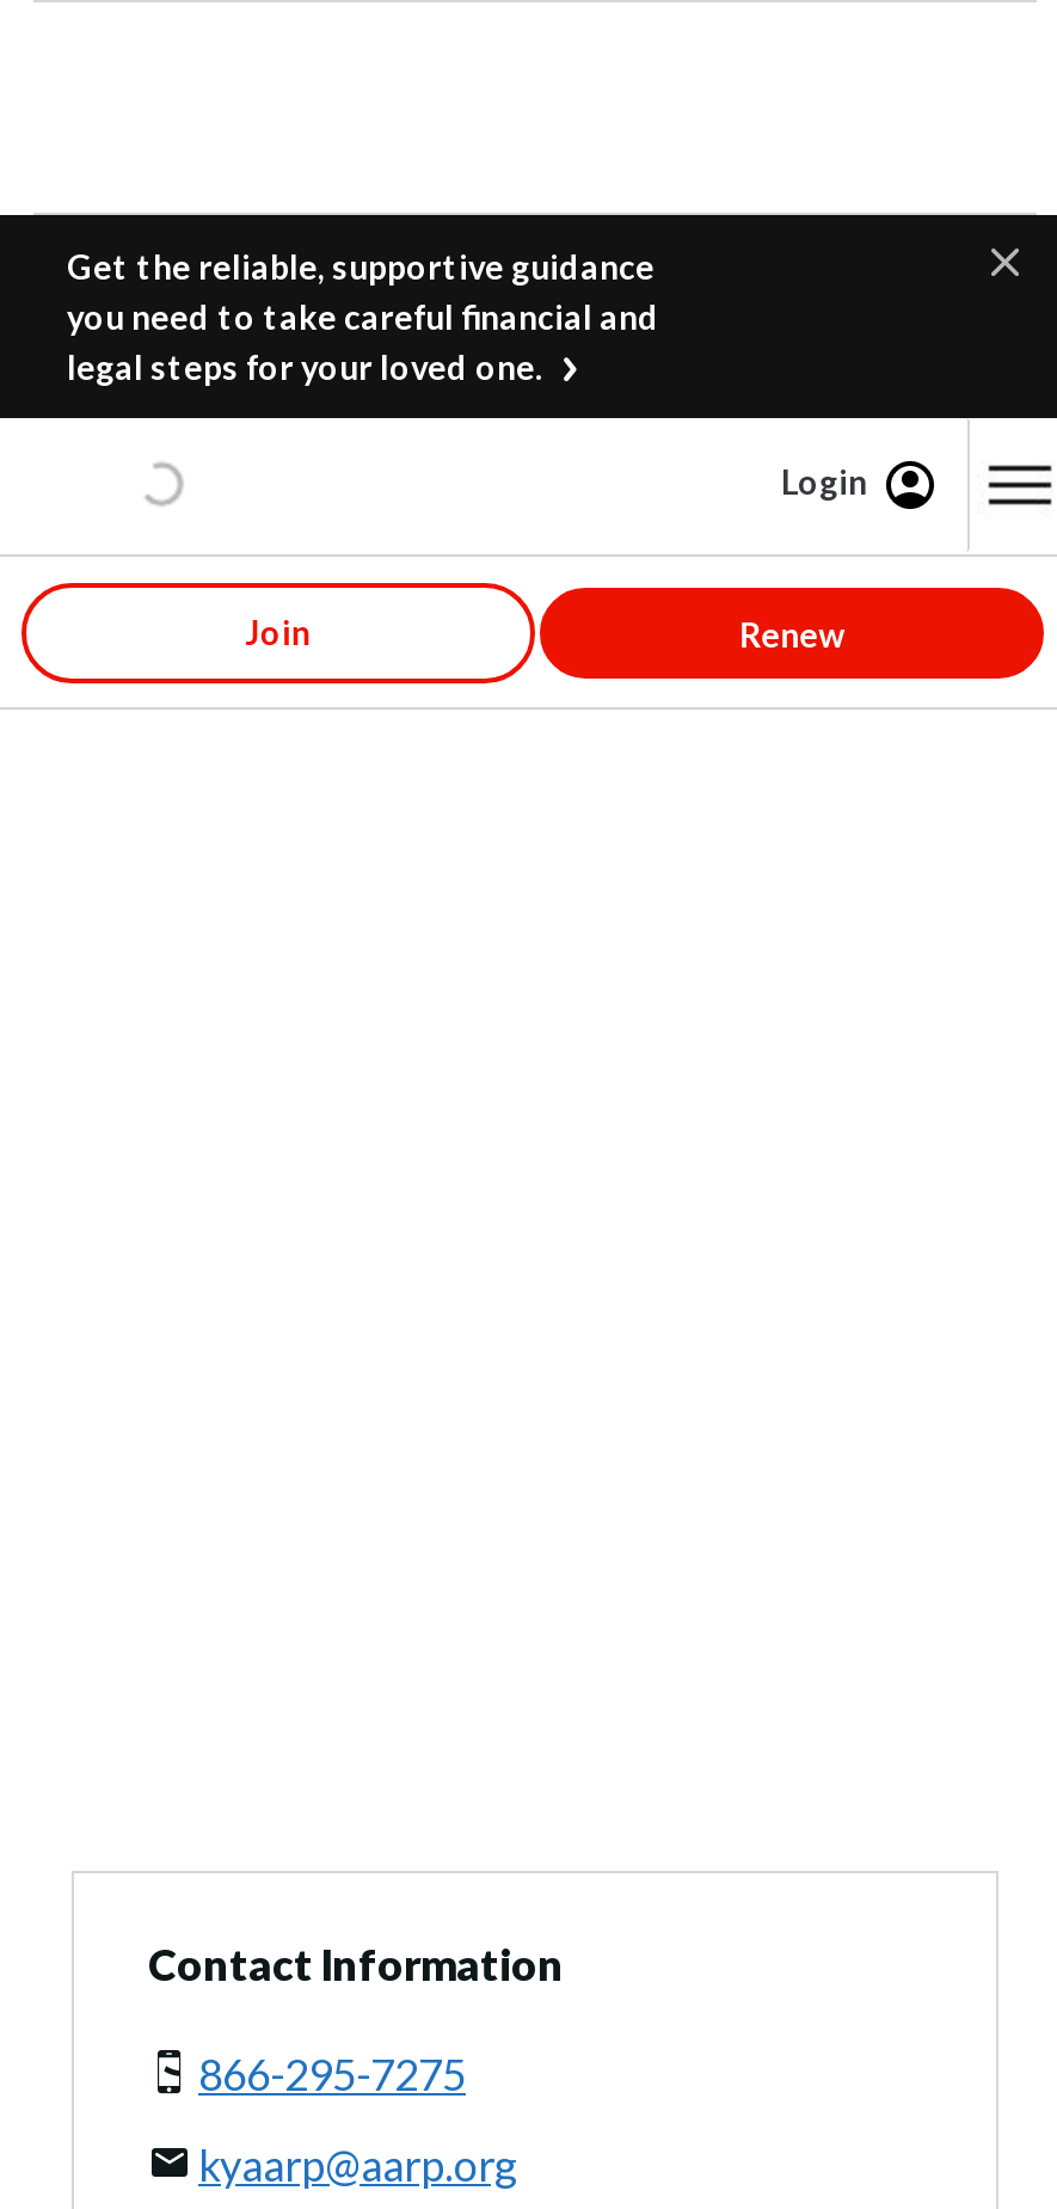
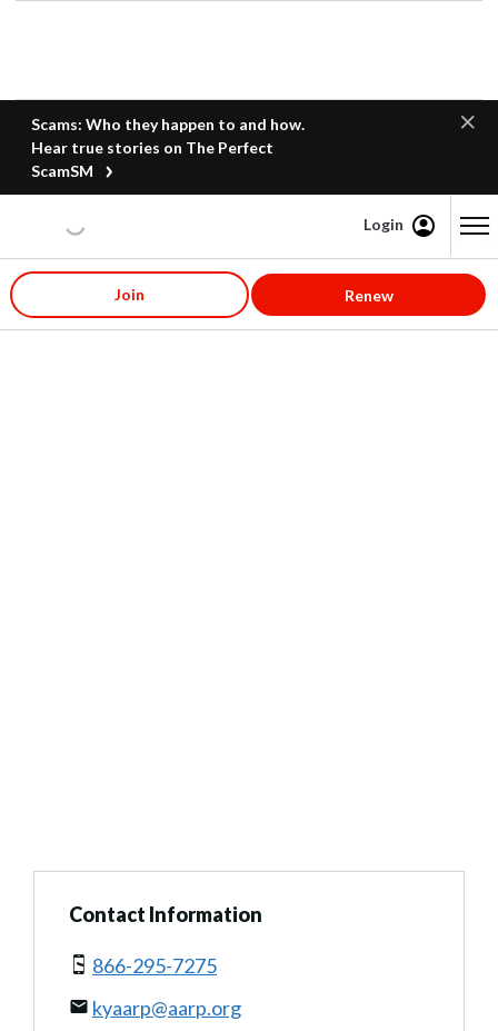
- Get the reliable, supportive guidance
- you need to take careful financial and
- legal steps for your loved one.
+ Scams: Who they happen to and how.
+ Hear true stories on The Perfect
+ ScamSM
